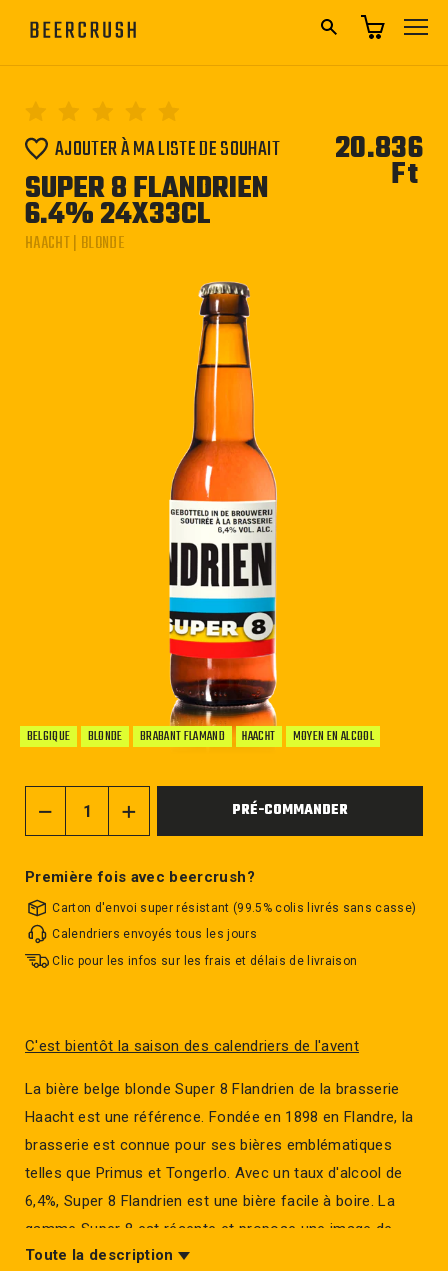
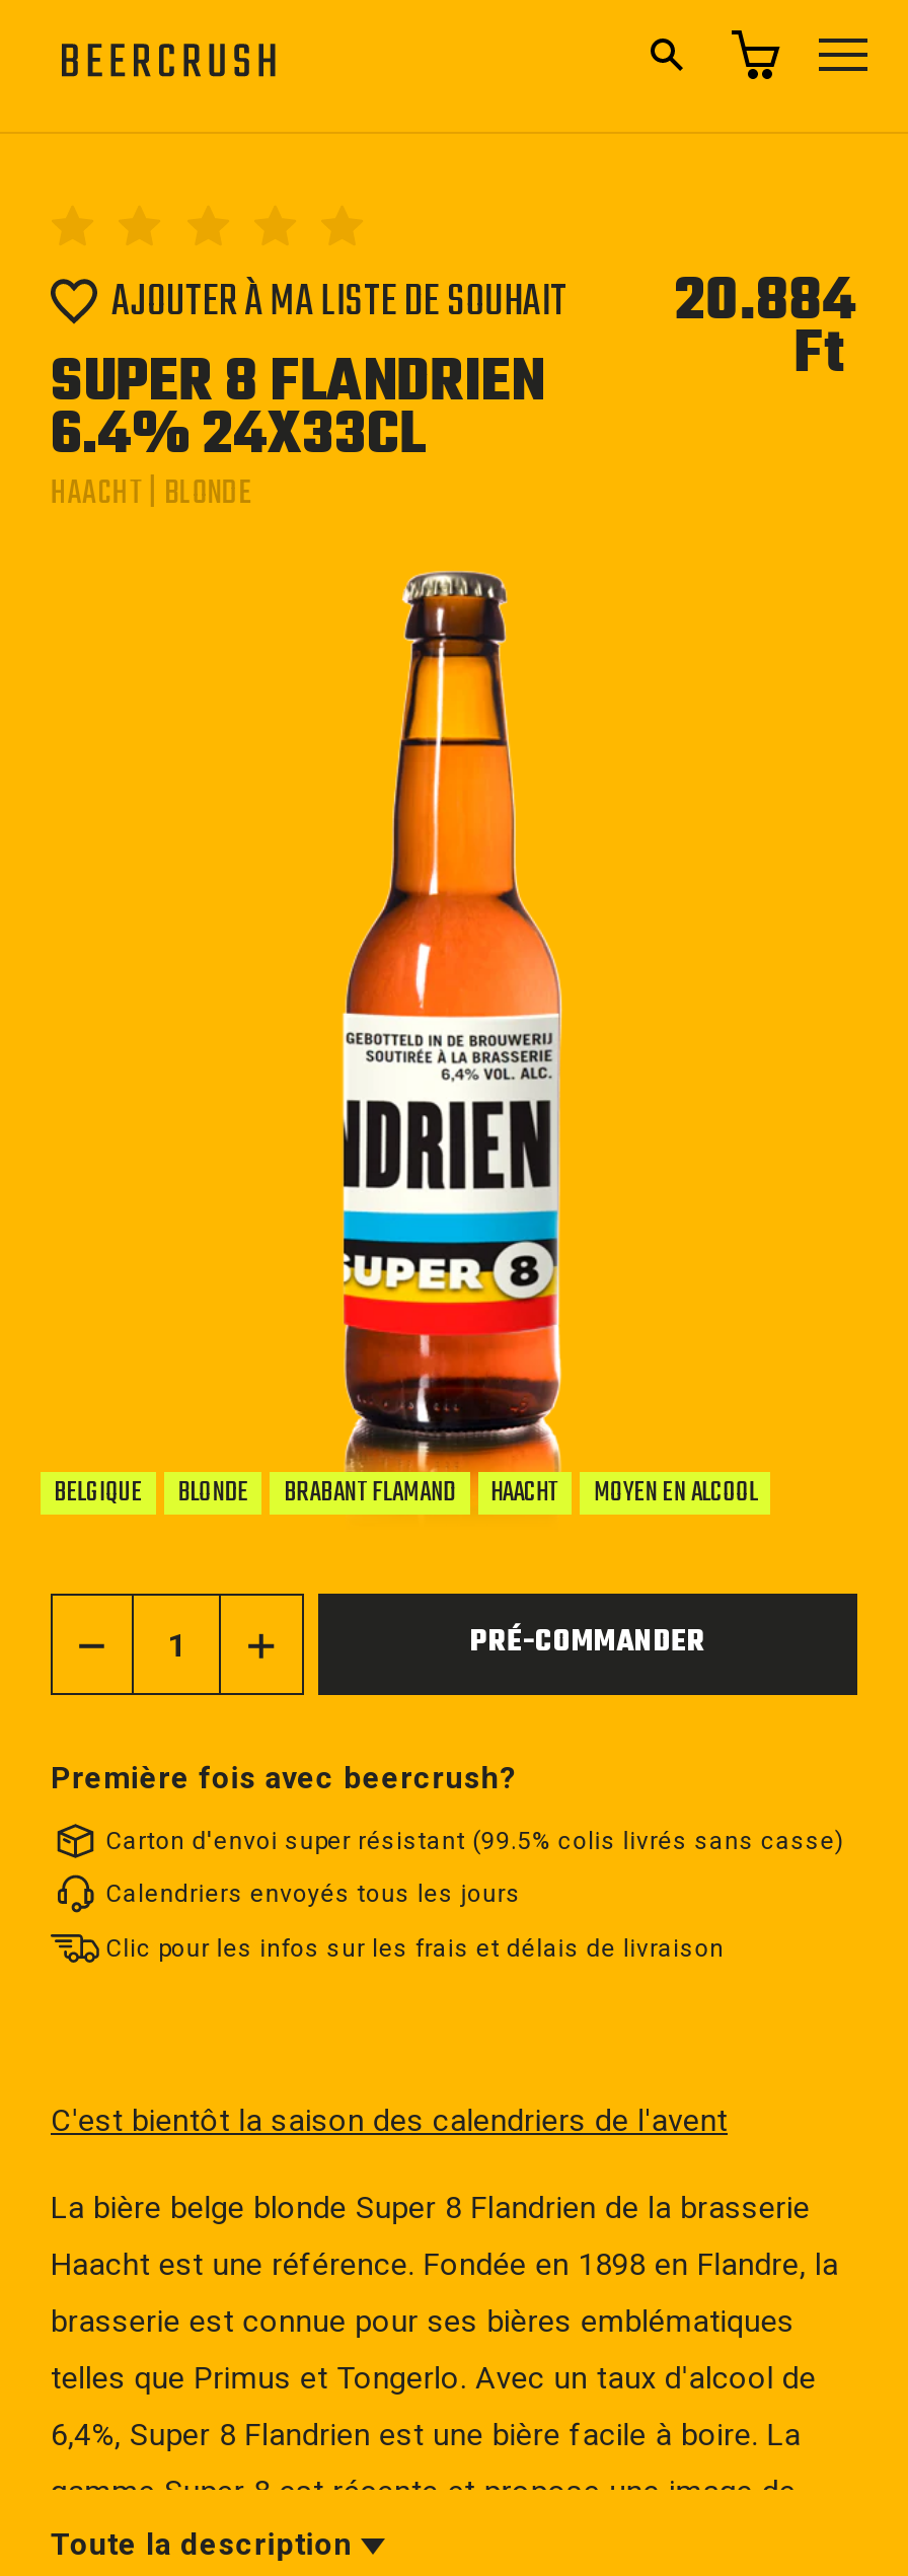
- AJOUTER À MA LISTE DE SOUHAIT 20.836
+ AJOUTER À MA LISTE DE SOUHAIT 20.884
